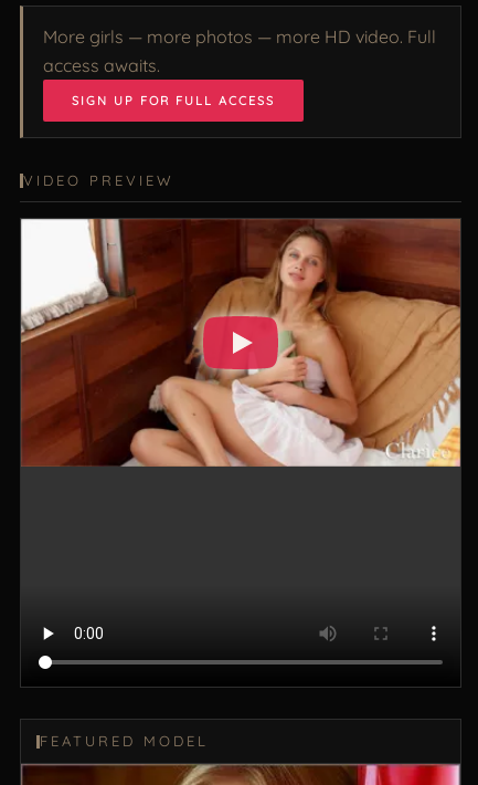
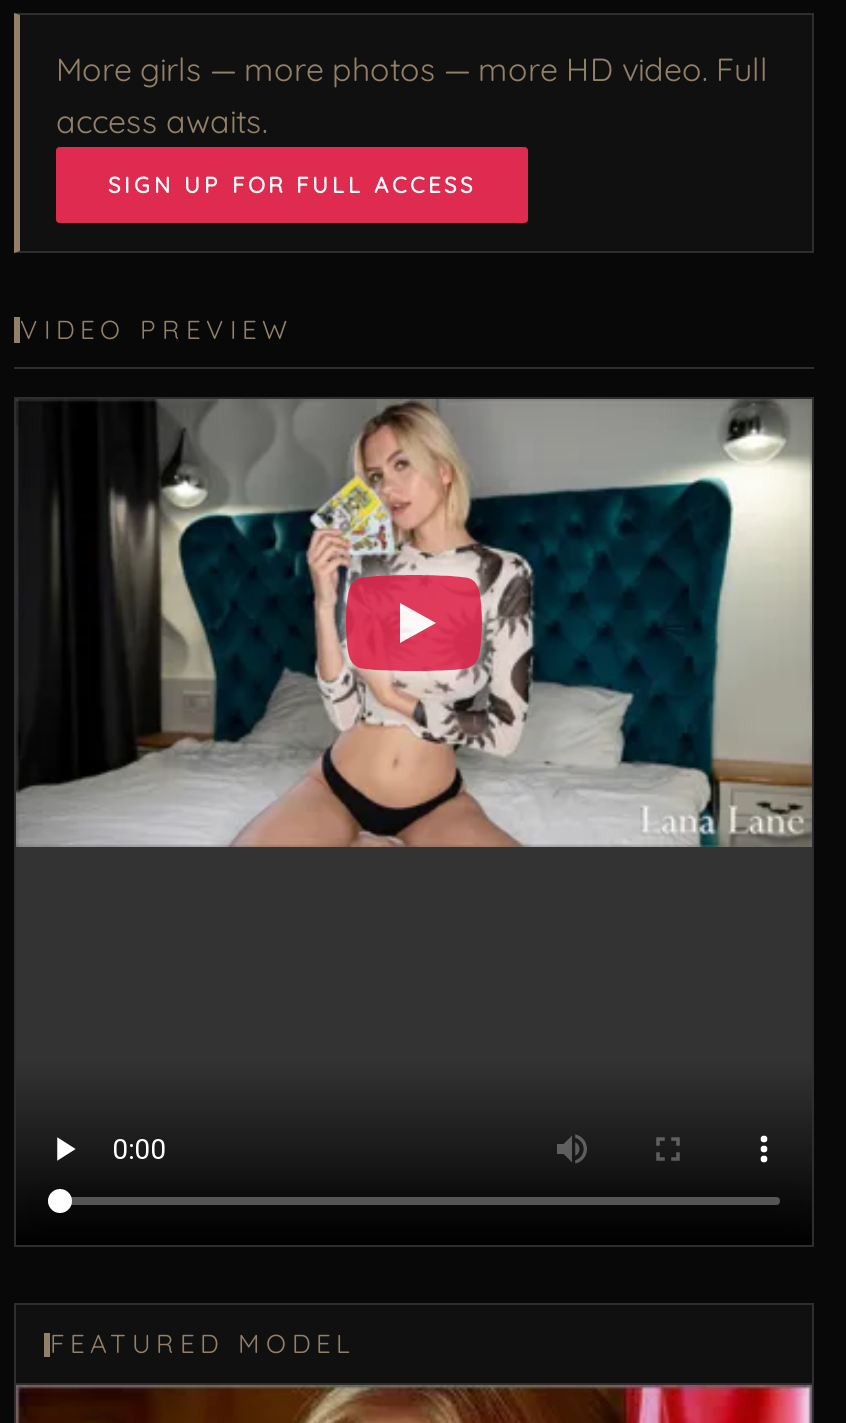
- [image]
+ [image]
